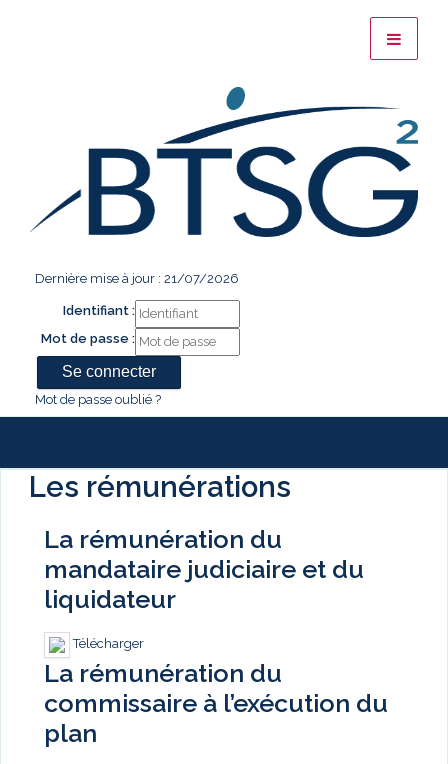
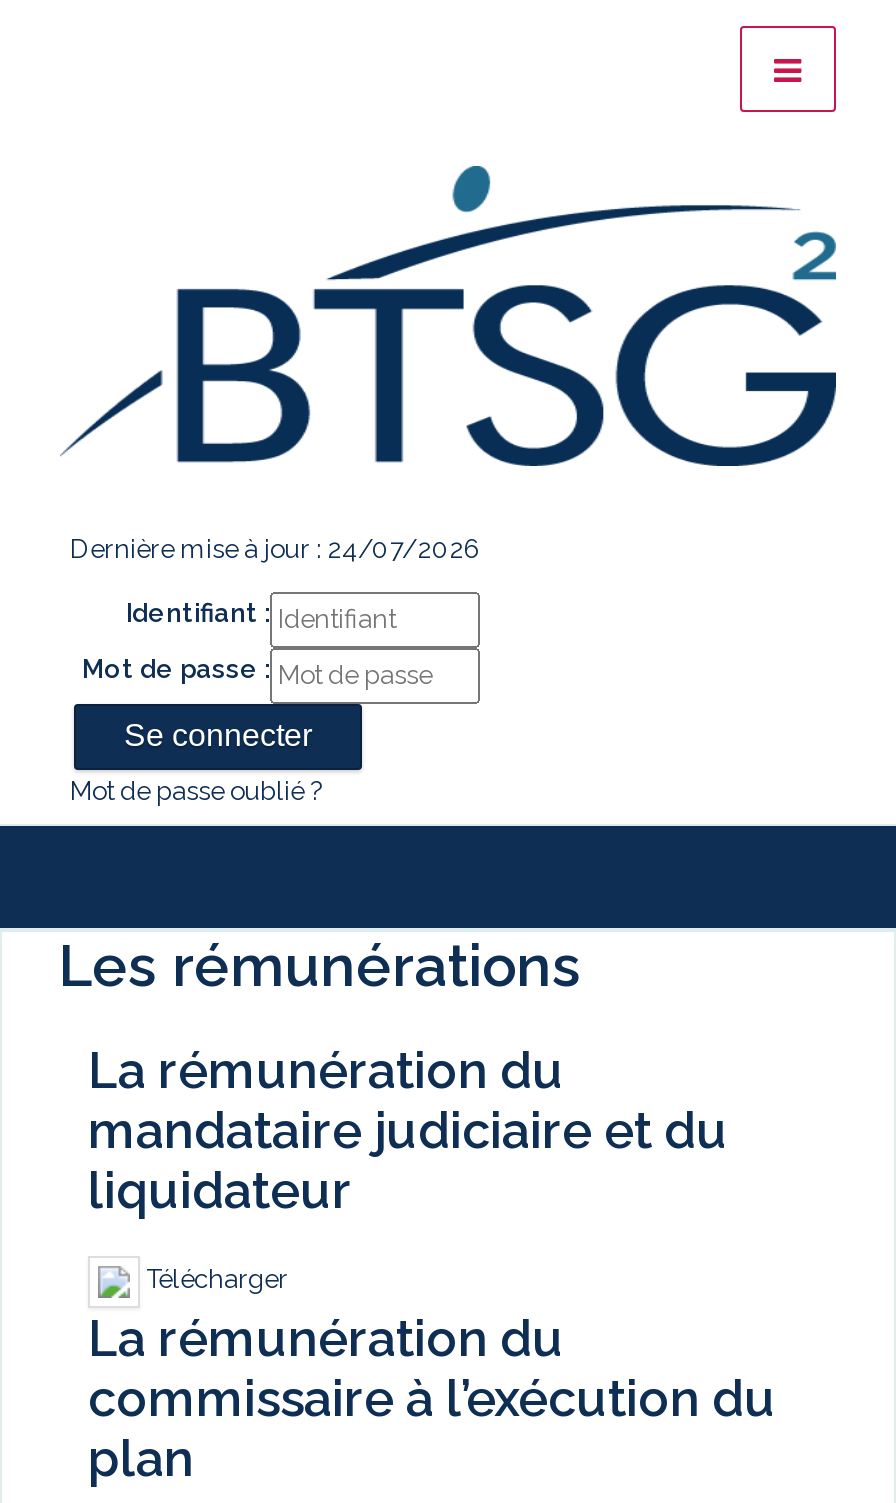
- Dernière mise à jour : 21/07/2026
+ Dernière mise à jour : 24/07/2026
